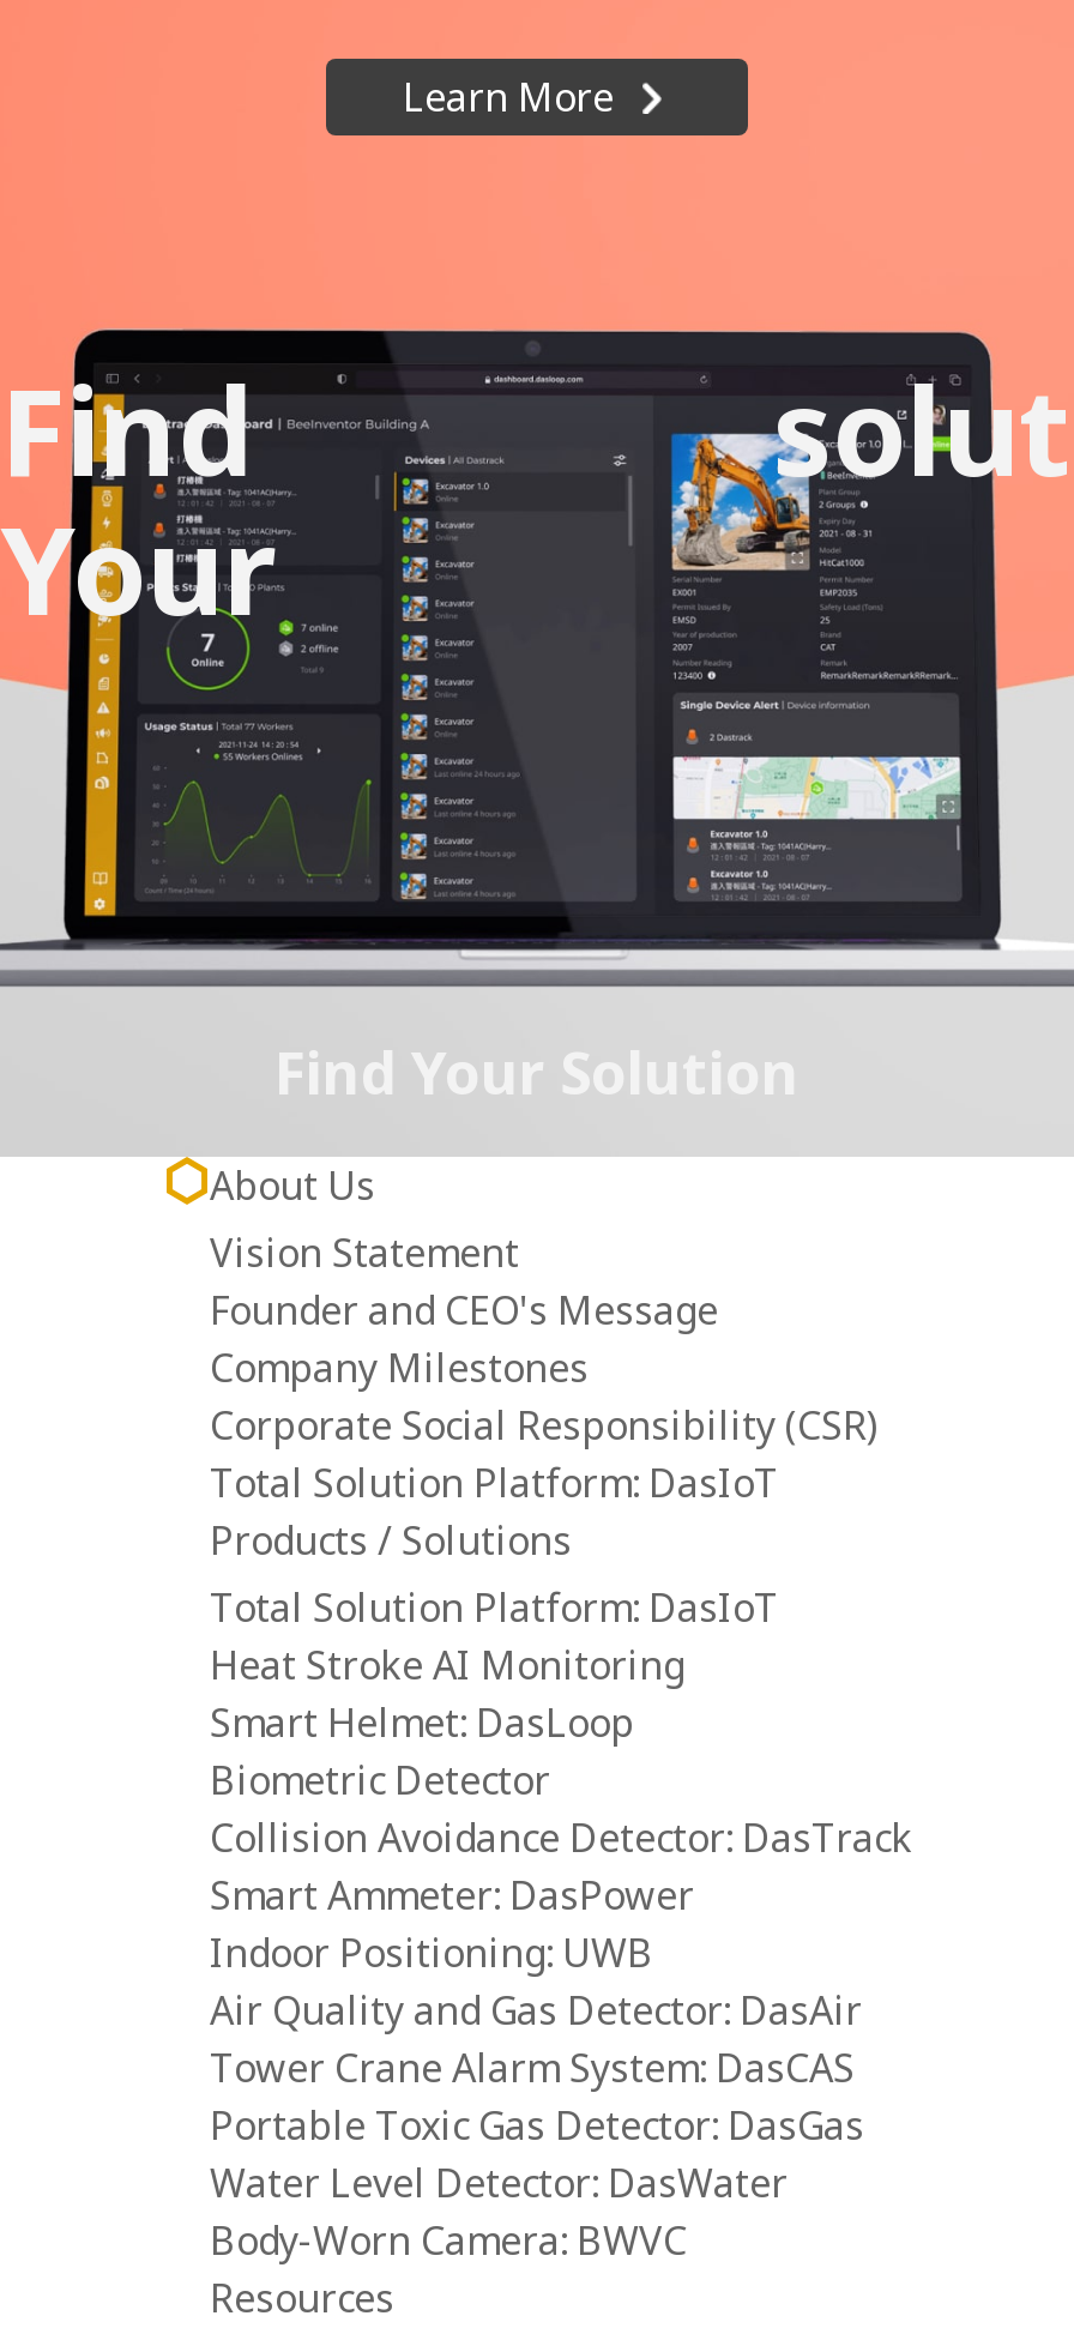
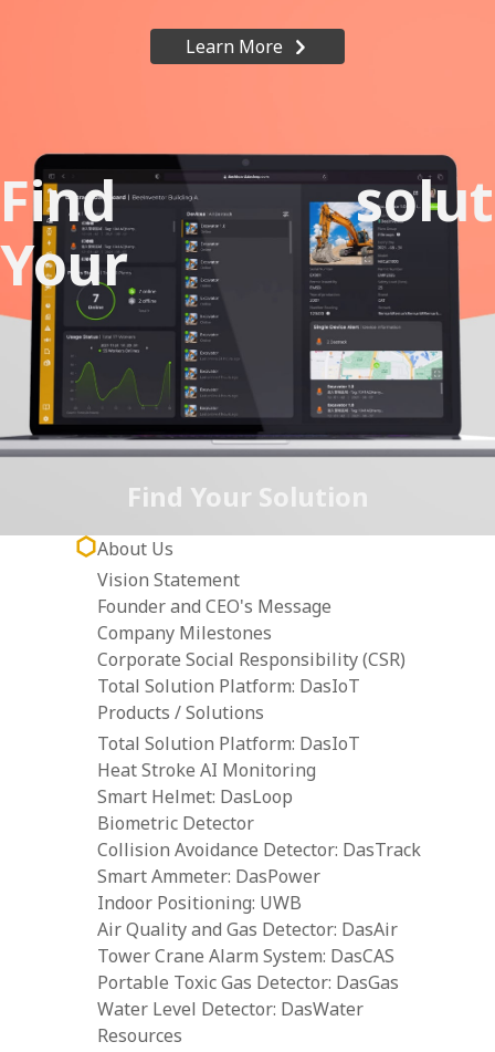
- Body-Worn Camera: BWVC
